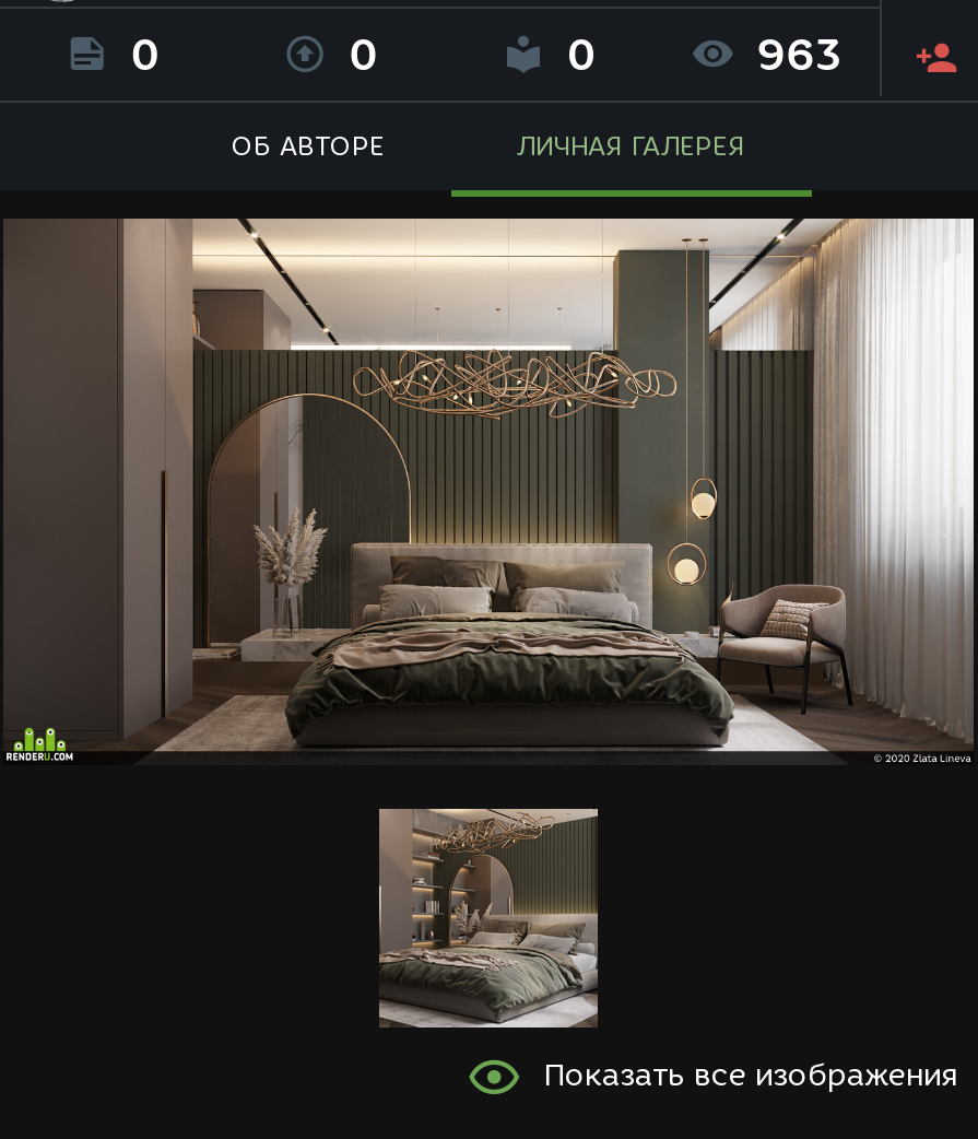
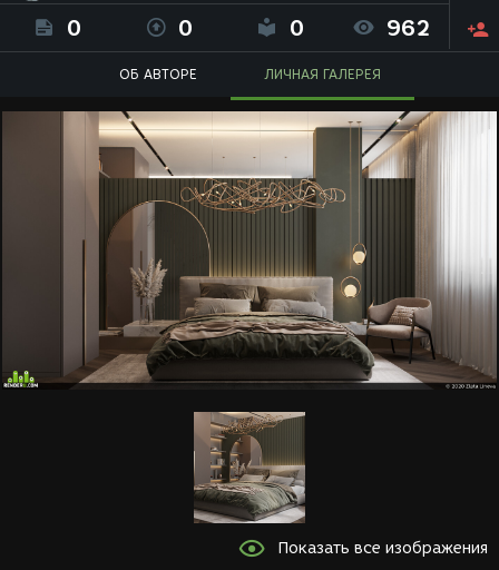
- 963
+ 962
